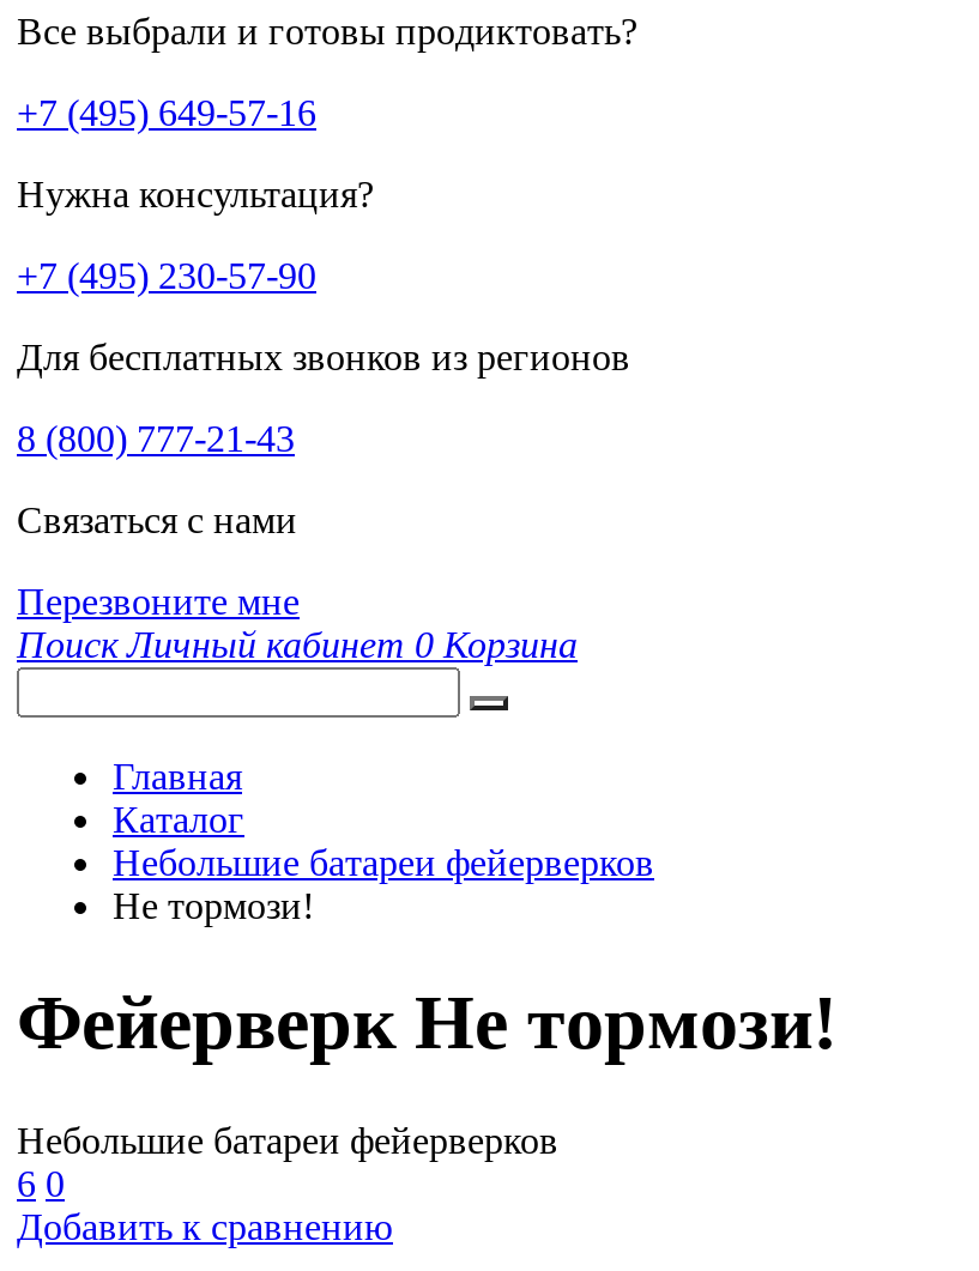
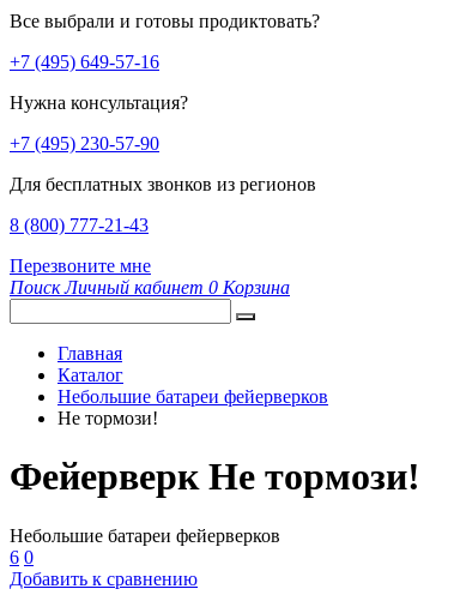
- Связаться с нами
